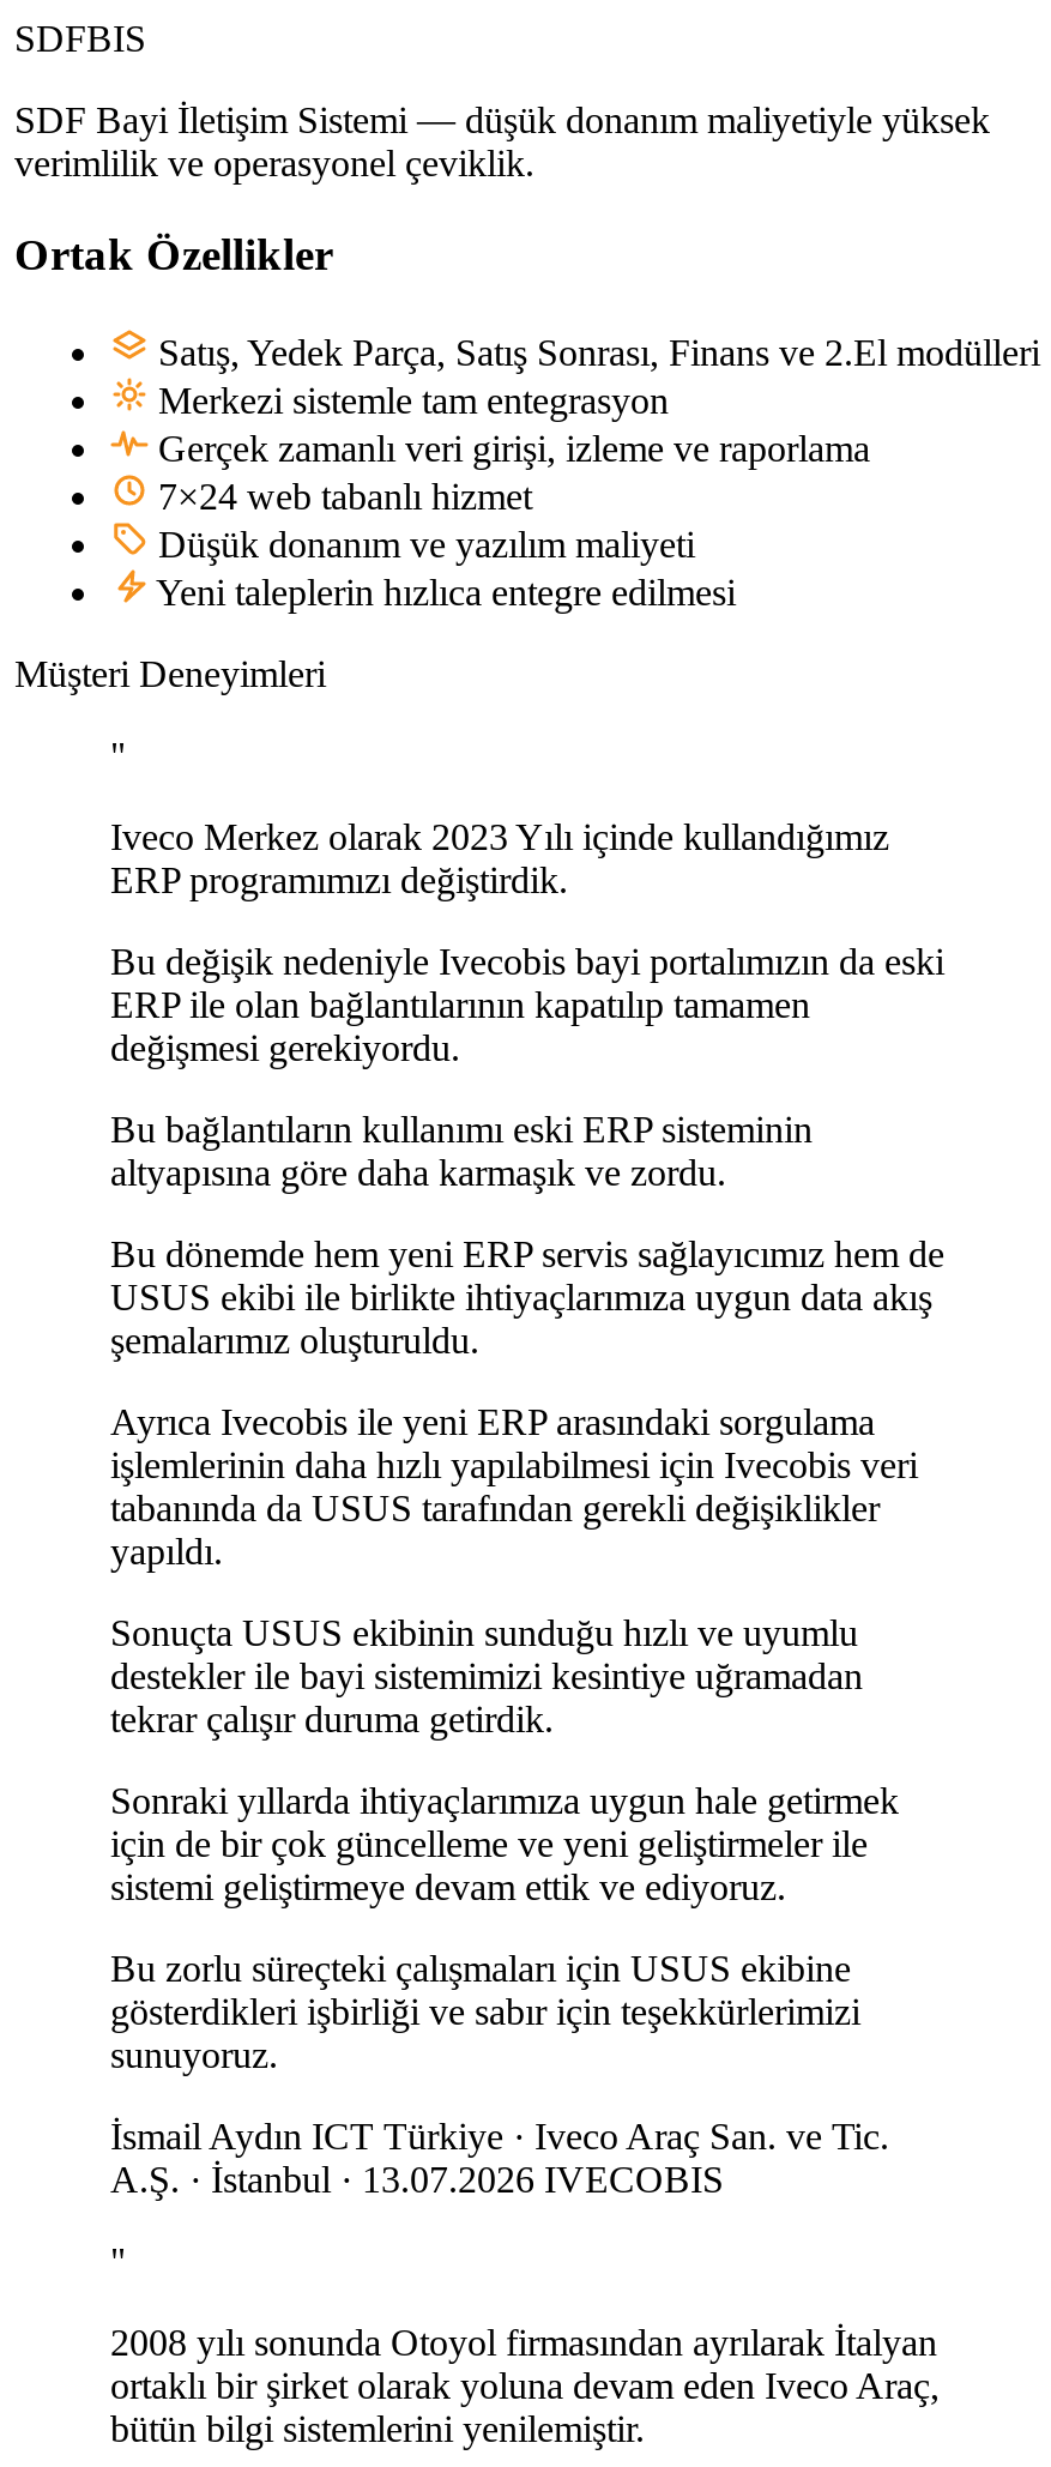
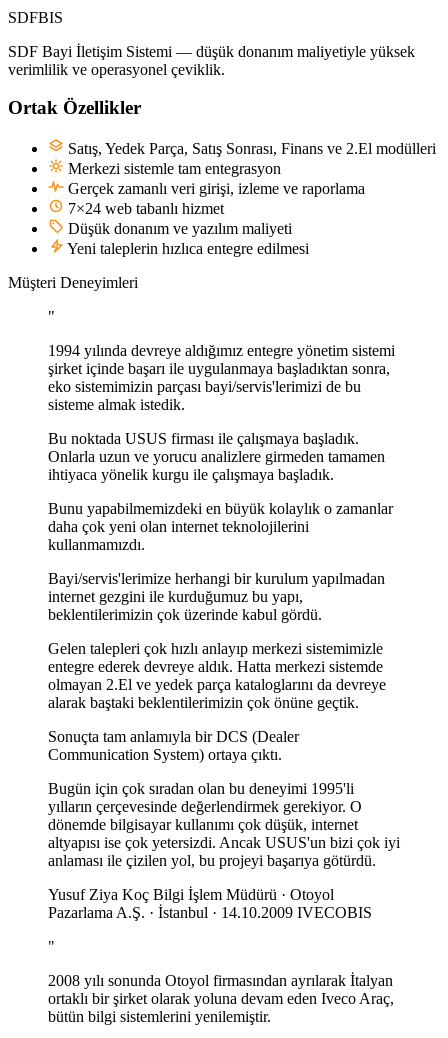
- Iveco Merkez olarak 2023 Yılı içinde kullandığımız
- ERP programımızı değiştirdik.
- Bu değişik nedeniyle Ivecobis bayi portalımızın da eski
- ERP ile olan bağlantılarının kapatılıp tamamen
- değişmesi gerekiyordu.
- Bu bağlantıların kullanımı eski ERP sisteminin
- altyapısına göre daha karmaşık ve zordu.
- Bu dönemde hem yeni ERP servis sağlayıcımız hem de
- USUS ekibi ile birlikte ihtiyaçlarımıza uygun data akış
- şemalarımız oluşturuldu.
- Ayrıca Ivecobis ile yeni ERP arasındaki sorgulama
- işlemlerinin daha hızlı yapılabilmesi için Ivecobis veri
- tabanında da USUS tarafından gerekli değişiklikler
- yapıldı.
- Sonuçta USUS ekibinin sunduğu hızlı ve uyumlu
- destekler ile bayi sistemimizi kesintiye uğramadan
- tekrar çalışır duruma getirdik.
- Sonraki yıllarda ihtiyaçlarımıza uygun hale getirmek
- için de bir çok güncelleme ve yeni geliştirmeler ile
- sistemi geliştirmeye devam ettik ve ediyoruz.
- Bu zorlu süreçteki çalışmaları için USUS ekibine
- gösterdikleri işbirliği ve sabır için teşekkürlerimizi
- sunuyoruz.
- İsmail Aydın ICT Türkiye · Iveco Araç San. ve Tic.
- A.Ş. · İstanbul · 13.07.2026 IVECOBIS
+ 1994 yılında devreye aldığımız entegre yönetim sistemi
+ şirket içinde başarı ile uygulanmaya başladıktan sonra,
+ eko sistemimizin parçası bayi/servis'lerimizi de bu
+ sisteme almak istedik.
+ Bu noktada USUS firması ile çalışmaya başladık.
+ Onlarla uzun ve yorucu analizlere girmeden tamamen
+ ihtiyaca yönelik kurgu ile çalışmaya başladık.
+ Bunu yapabilmemizdeki en büyük kolaylık o zamanlar
+ daha çok yeni olan internet teknolojilerini
+ kullanmamızdı.
+ Bayi/servis'lerimize herhangi bir kurulum yapılmadan
+ internet gezgini ile kurduğumuz bu yapı,
+ beklentilerimizin çok üzerinde kabul gördü.
+ Gelen talepleri çok hızlı anlayıp merkezi sistemimizle
+ entegre ederek devreye aldık. Hatta merkezi sistemde
+ olmayan 2.El ve yedek parça kataloglarını da devreye
+ alarak baştaki beklentilerimizin çok önüne geçtik.
+ Sonuçta tam anlamıyla bir DCS (Dealer
+ Communication System) ortaya çıktı.
+ Bugün için çok sıradan olan bu deneyimi 1995'li
+ yılların çerçevesinde değerlendirmek gerekiyor. O
+ dönemde bilgisayar kullanımı çok düşük, internet
+ altyapısı ise çok yetersizdi. Ancak USUS'un bizi çok iyi
+ anlaması ile çizilen yol, bu projeyi başarıya götürdü.
+ Yusuf Ziya Koç Bilgi İşlem Müdürü · Otoyol
+ Pazarlama A.Ş. · İstanbul · 14.10.2009 IVECOBIS
